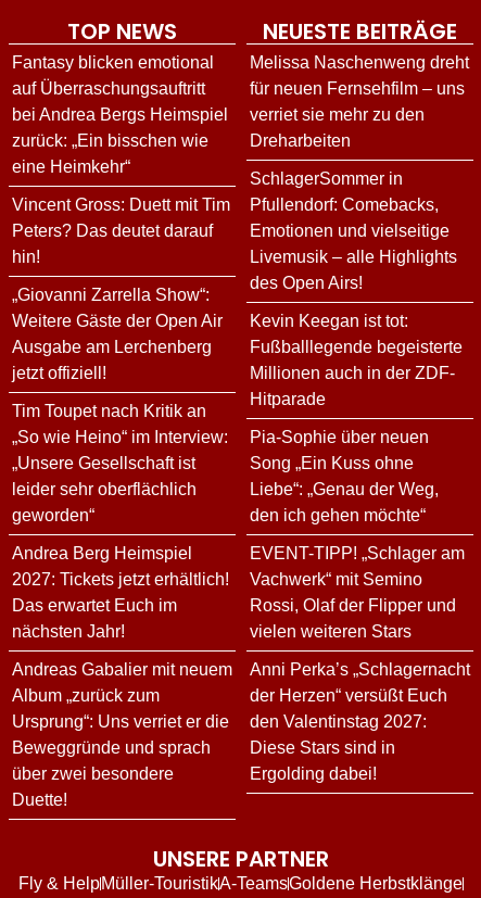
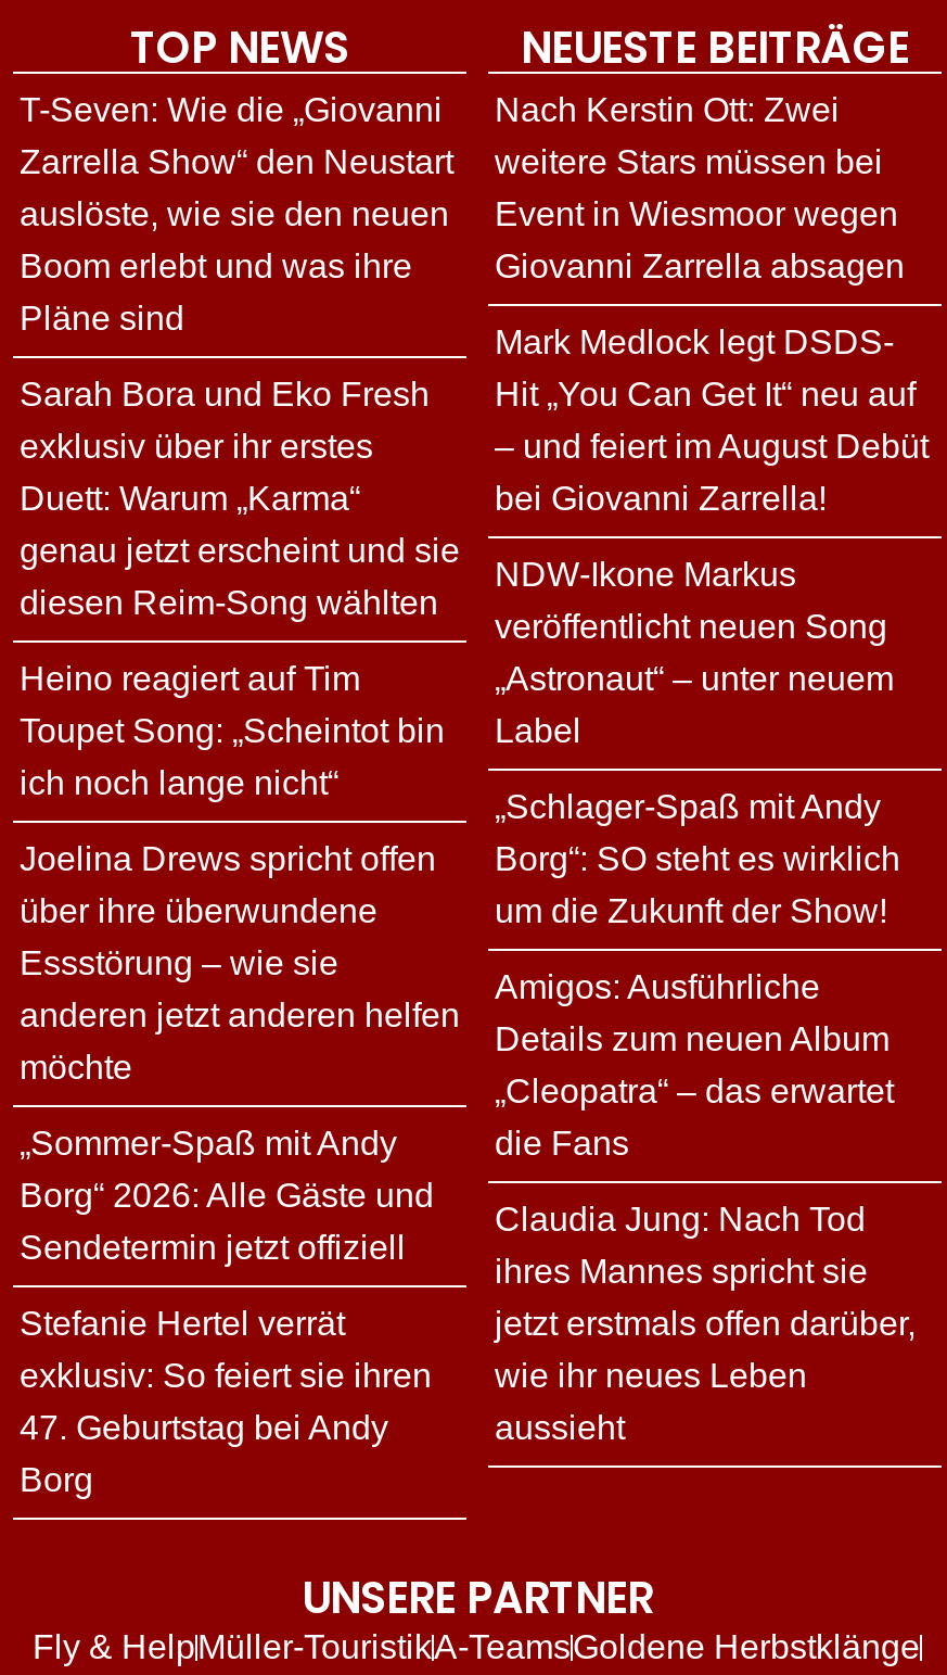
- Fantasy blicken emotional
- auf Überraschungsauftritt
- bei Andrea Bergs Heimspiel
- zurück: „Ein bisschen wie
- eine Heimkehr“
+ T-Seven: Wie die „Giovanni
+ Zarrella Show“ den Neustart
+ auslöste, wie sie den neuen
+ Boom erlebt und was ihre
+ Pläne sind

- Melissa Naschenweng dreht
- für neuen Fernsehfilm – uns
- verriet sie mehr zu den
- Dreharbeiten
+ Nach Kerstin Ott: Zwei
+ weitere Stars müssen bei
+ Event in Wiesmoor wegen
+ Giovanni Zarrella absagen

- SchlagerSommer in
- Pfullendorf: Comebacks,
- Emotionen und vielseitige
- Livemusik – alle Highlights
- des Open Airs!
+ Mark Medlock legt DSDS-
+ Hit „You Can Get It“ neu auf
+ – und feiert im August Debüt
+ bei Giovanni Zarrella!

- Vincent Gross: Duett mit Tim
- Peters? Das deutet darauf
- hin!
+ Sarah Bora und Eko Fresh
+ exklusiv über ihr erstes
+ Duett: Warum „Karma“
+ genau jetzt erscheint und sie
+ diesen Reim-Song wählten

- „Giovanni Zarrella Show“:
- Weitere Gäste der Open Air
- Ausgabe am Lerchenberg
- jetzt offiziell!
+ Heino reagiert auf Tim
+ Toupet Song: „Scheintot bin
+ ich noch lange nicht“

- Kevin Keegan ist tot:
- Fußballlegende begeisterte
- Millionen auch in der ZDF-
- Hitparade
+ NDW-Ikone Markus
+ veröffentlicht neuen Song
+ „Astronaut“ – unter neuem
+ Label

- Tim Toupet nach Kritik an
- „So wie Heino“ im Interview:
- „Unsere Gesellschaft ist
- leider sehr oberflächlich
- geworden“
+ Joelina Drews spricht offen
+ über ihre überwundene
+ Essstörung – wie sie
+ anderen jetzt anderen helfen
+ möchte

- Pia-Sophie über neuen
- Song „Ein Kuss ohne
- Liebe“: „Genau der Weg,
- den ich gehen möchte“
+ „Schlager-Spaß mit Andy
+ Borg“: SO steht es wirklich
+ um die Zukunft der Show!

- Andrea Berg Heimspiel
- 2027: Tickets jetzt erhältlich!
- Das erwartet Euch im
- nächsten Jahr!
+ „Sommer-Spaß mit Andy
+ Borg“ 2026: Alle Gäste und
+ Sendetermin jetzt offiziell

- EVENT-TIPP! „Schlager am
- Vachwerk“ mit Semino
- Rossi, Olaf der Flipper und
- vielen weiteren Stars
+ Amigos: Ausführliche
+ Details zum neuen Album
+ „Cleopatra“ – das erwartet
+ die Fans

- Andreas Gabalier mit neuem
- Album „zurück zum
- Ursprung“: Uns verriet er die
- Beweggründe und sprach
- über zwei besondere
- Duette!
+ Stefanie Hertel verrät
+ exklusiv: So feiert sie ihren
+ 47. Geburtstag bei Andy
+ Borg

- Anni Perka’s „Schlagernacht
- der Herzen“ versüßt Euch
- den Valentinstag 2027:
- Diese Stars sind in
- Ergolding dabei!
+ Claudia Jung: Nach Tod
+ ihres Mannes spricht sie
+ jetzt erstmals offen darüber,
+ wie ihr neues Leben
+ aussieht
